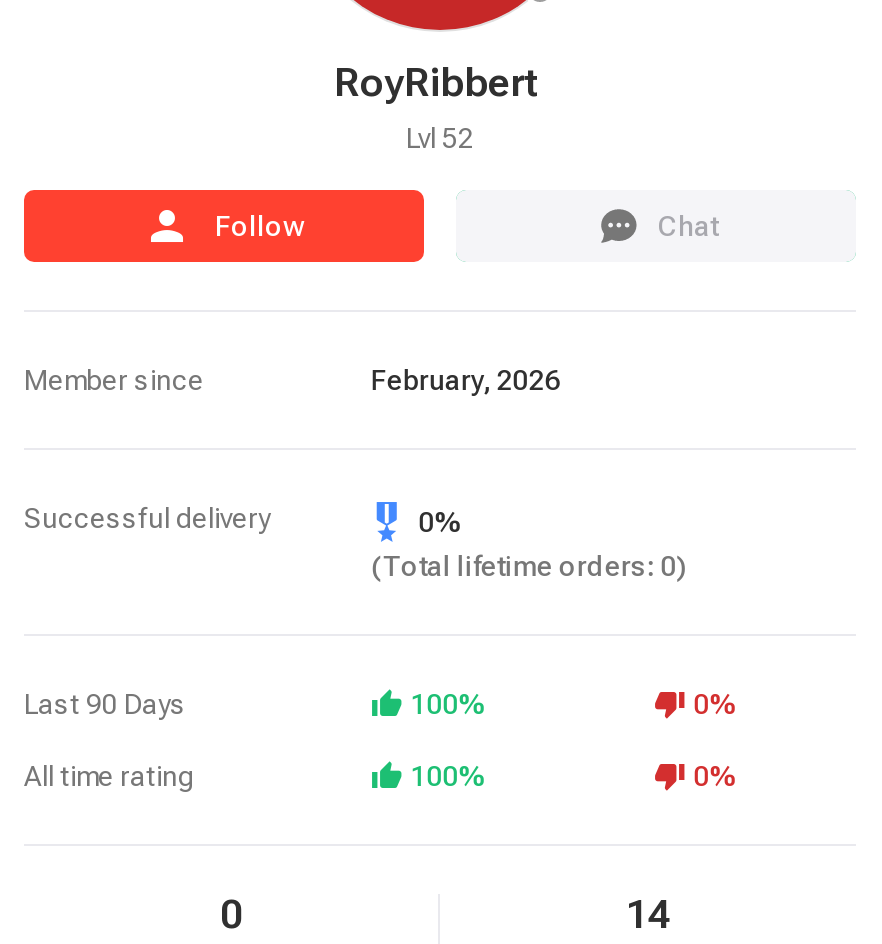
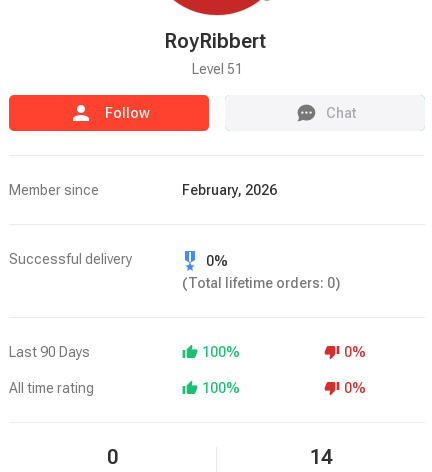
- Lvl 52
+ Level 51
